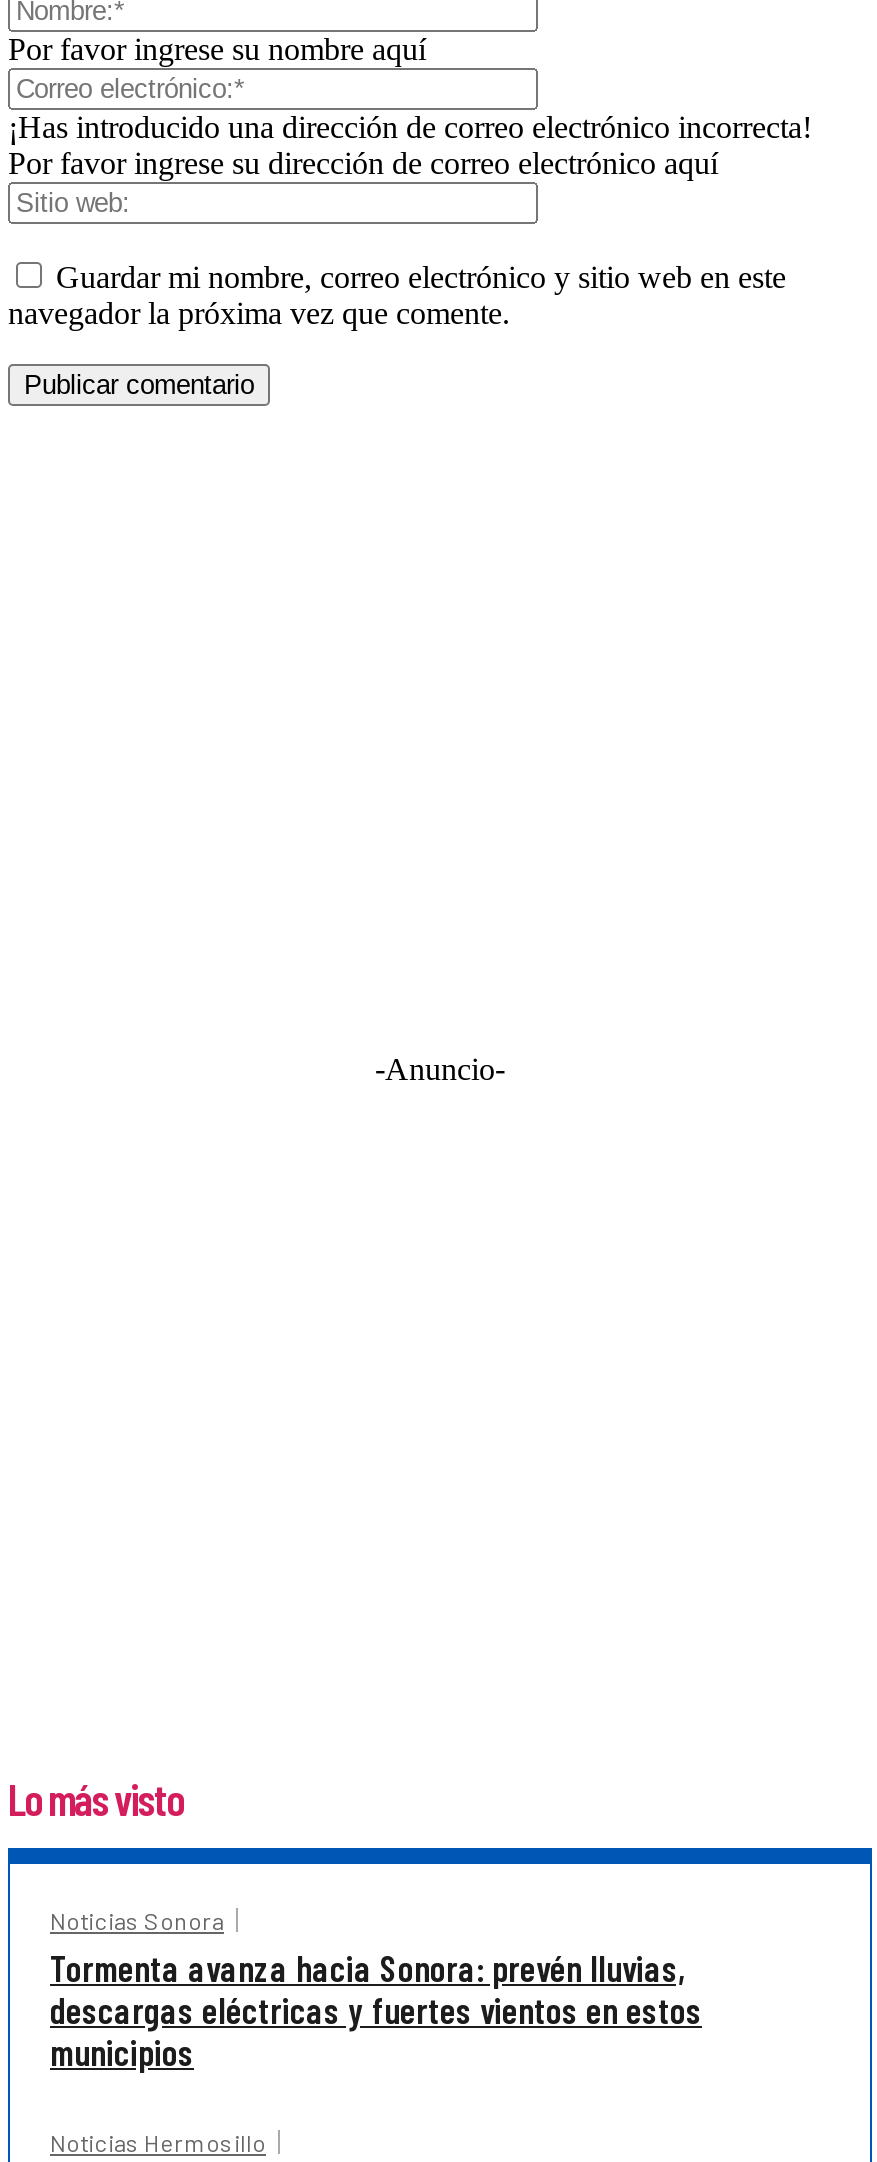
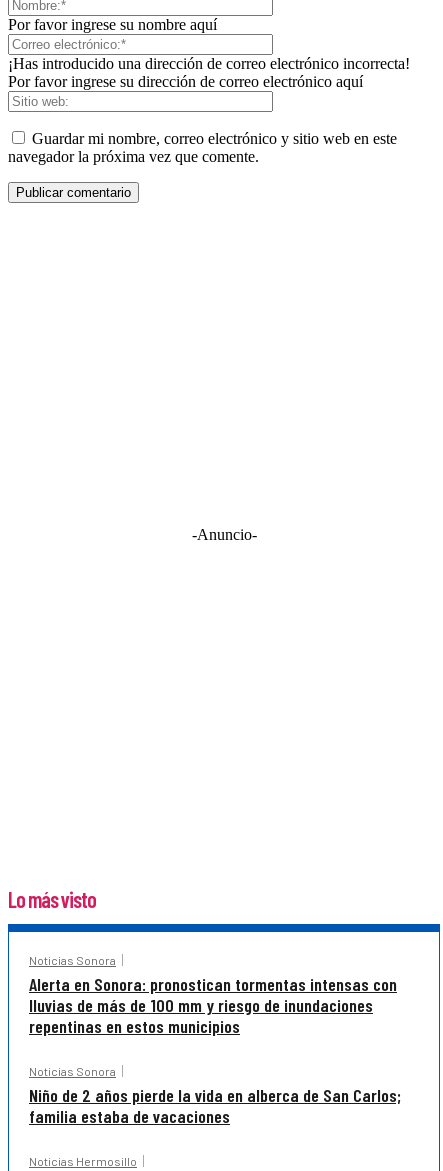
- Tormenta avanza hacia Sonora: prevén lluvias,
- descargas eléctricas y fuertes vientos en estos
- municipios
+ Alerta en Sonora: pronostican tormentas intensas con
+ lluvias de más de 100 mm y riesgo de inundaciones
+ repentinas en estos municipios
+ Noticias Sonora
+ Niño de 2 años pierde la vida en alberca de San Carlos;
+ familia estaba de vacaciones
